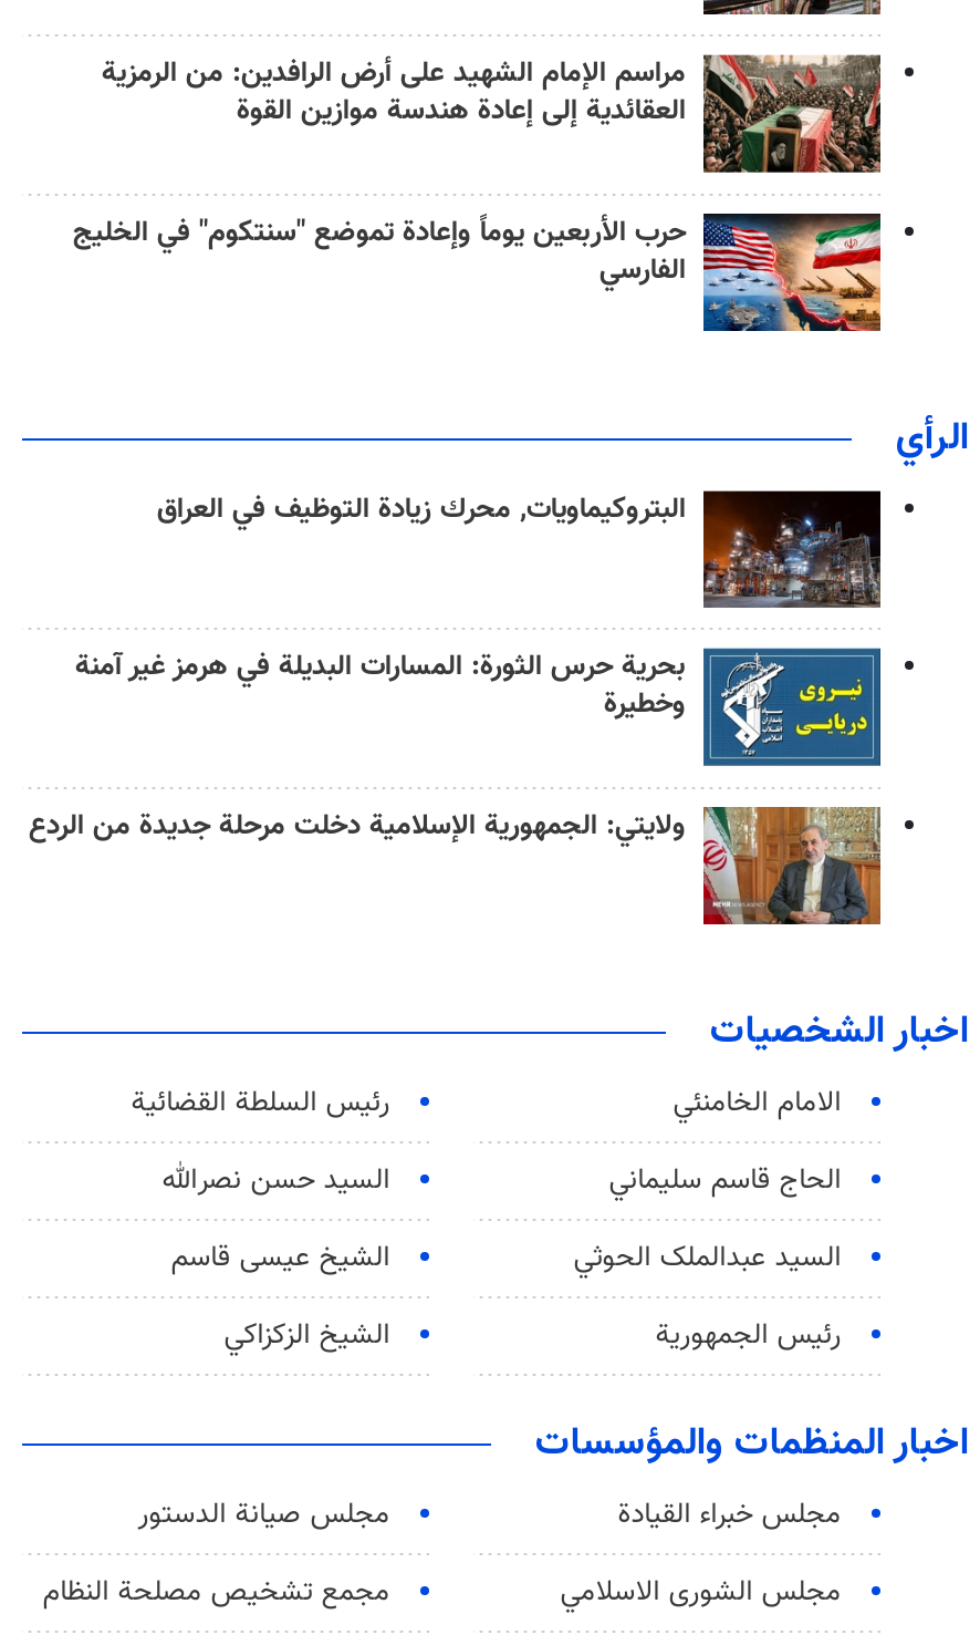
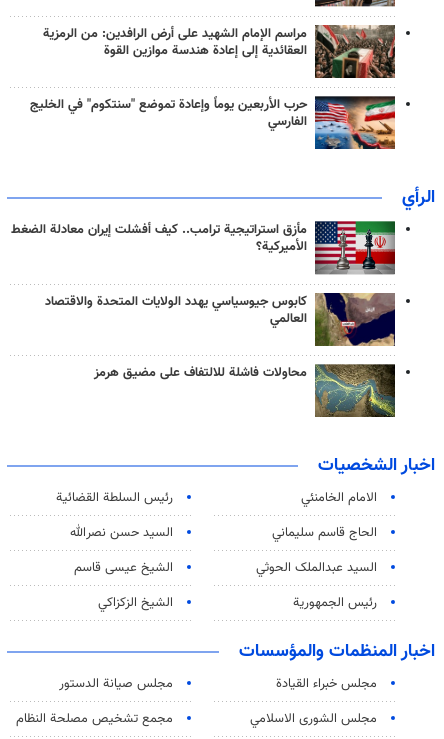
- [image]
- البتروكيماويات, محرك زيادة التوظيف في العراق
+ [image]
+ مأزق استراتيجية ترامب.. كيف أفشلت إيران معادلة الضغط
+ الأميركية؟

- [image]
- بحرية حرس الثورة: المسارات البديلة في هرمز غير آمنة
- وخطيرة
+ [image]
+ كابوس جيوسياسي يهدد الولايات المتحدة والاقتصاد
+ العالمي

- [image]
- ولايتي: الجمهورية الإسلامية دخلت مرحلة جديدة من الردع
+ [image]
+ محاولات فاشلة للالتفاف على مضيق هرمز
